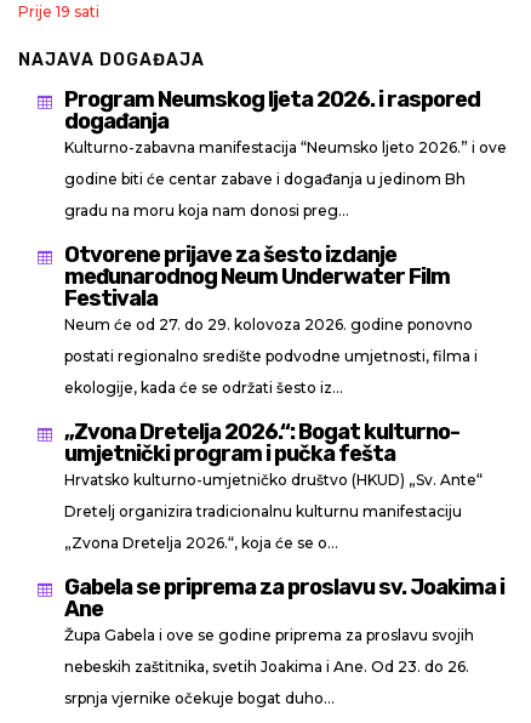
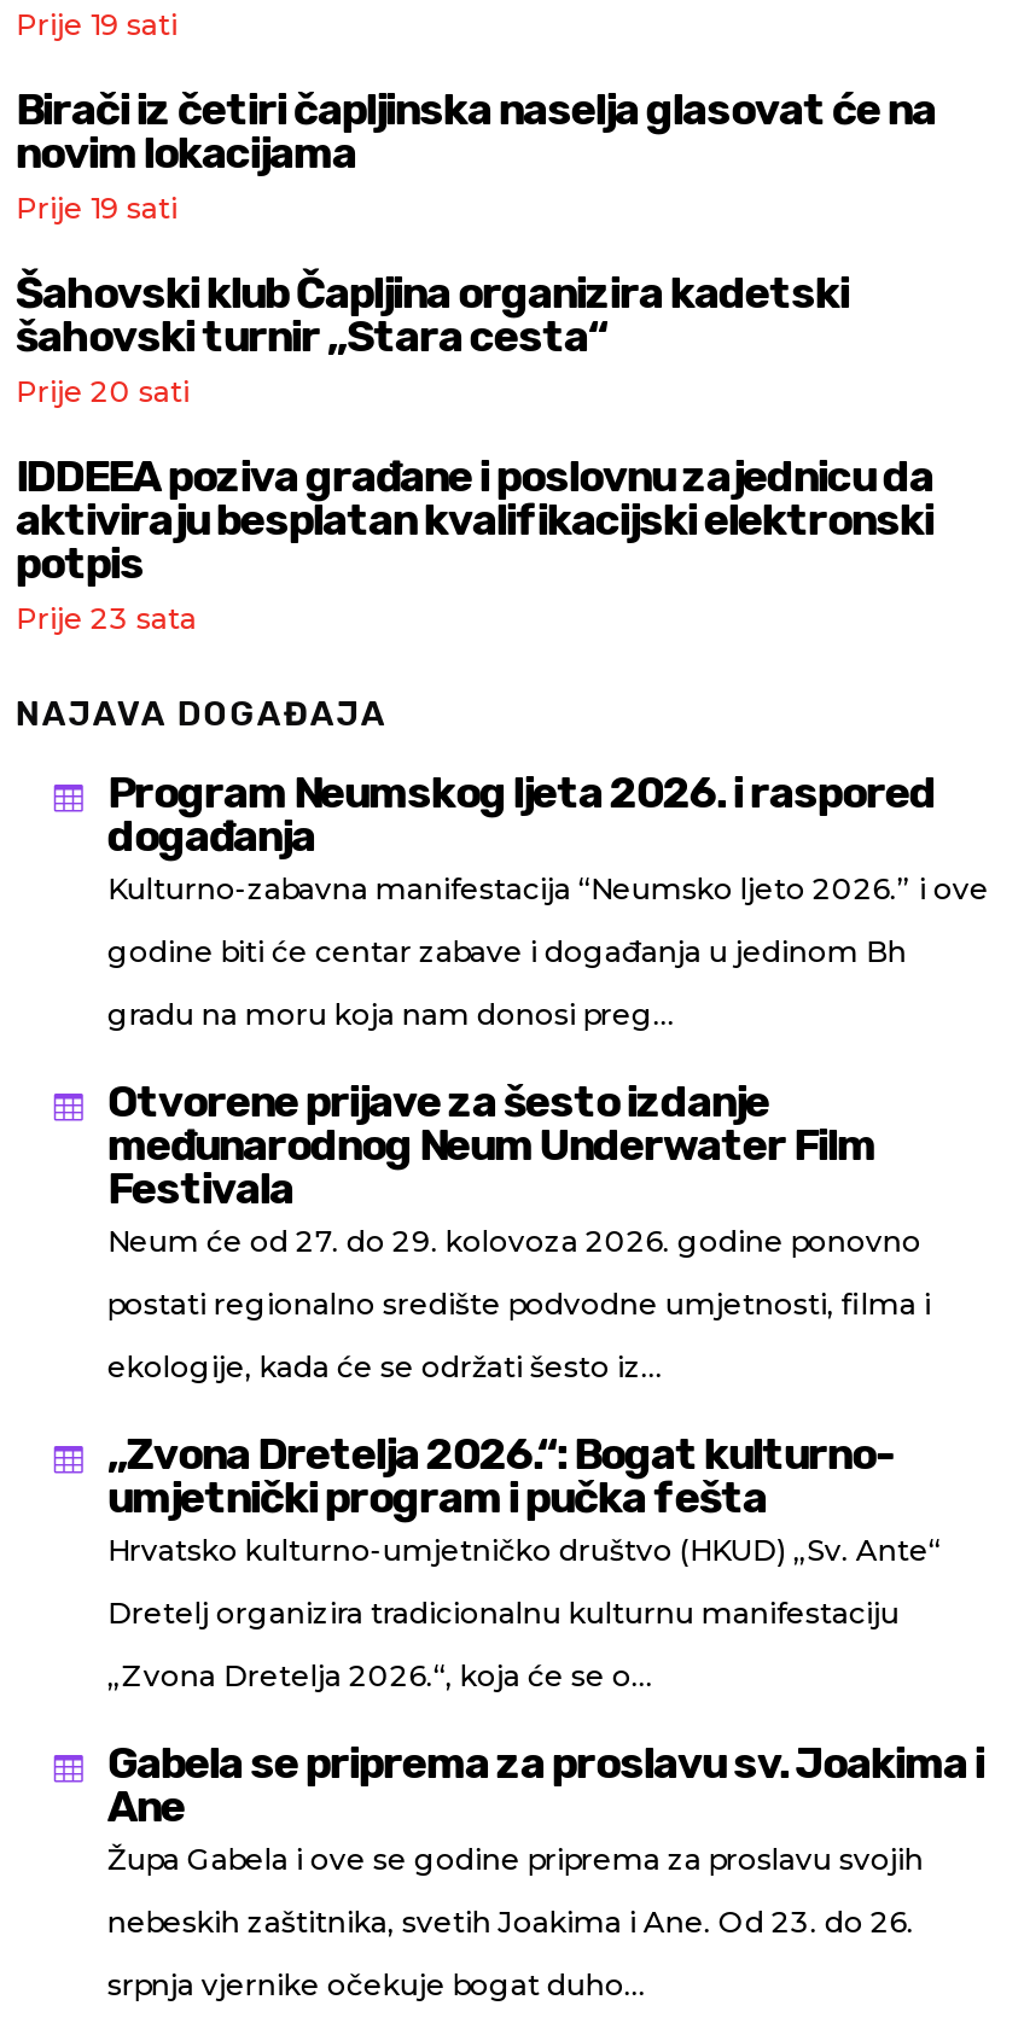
+ Birači iz četiri čapljinska naselja glasovat će na
+ novim lokacijama
+ Prije 19 sati
+ Šahovski klub Čapljina organizira kadetski
+ šahovski turnir „Stara cesta“
+ Prije 20 sati
+ IDDEEA poziva građane i poslovnu zajednicu da
+ aktiviraju besplatan kvalifikacijski elektronski
+ potpis
+ Prije 23 sata
